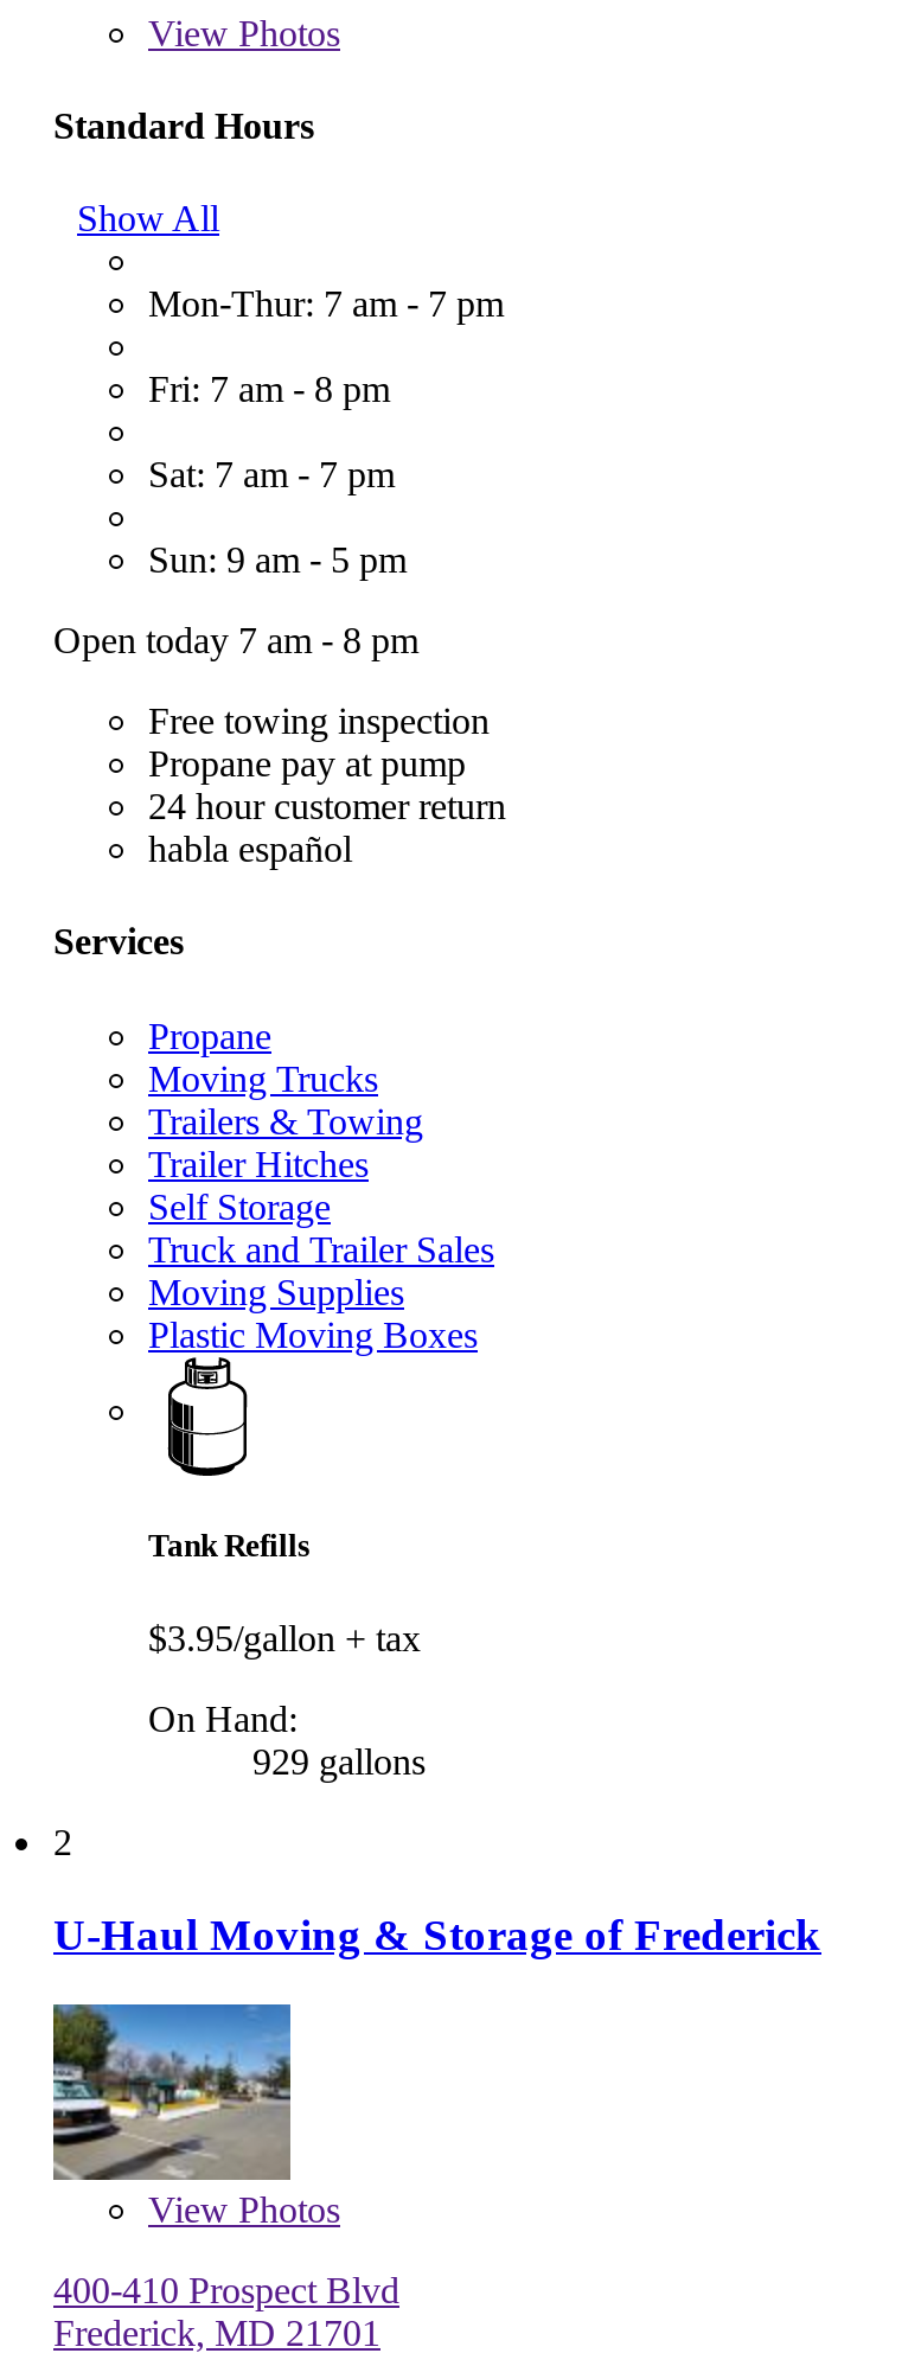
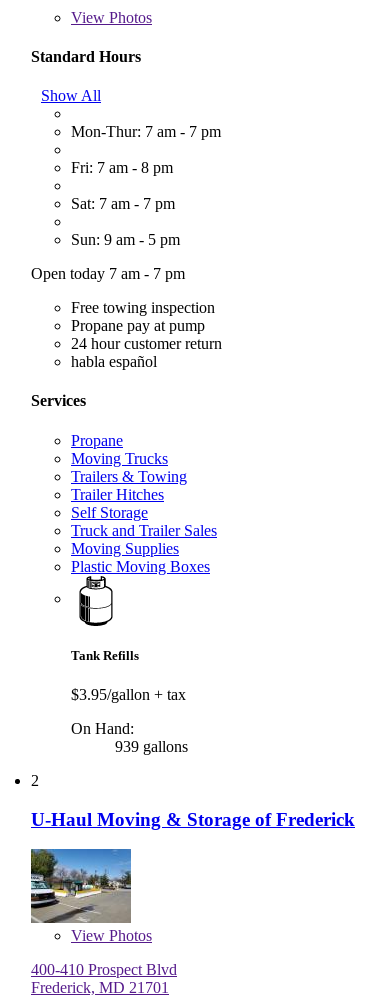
- Open today 7 am - 8 pm
+ Open today 7 am - 7 pm

- 929 gallons
+ 939 gallons
